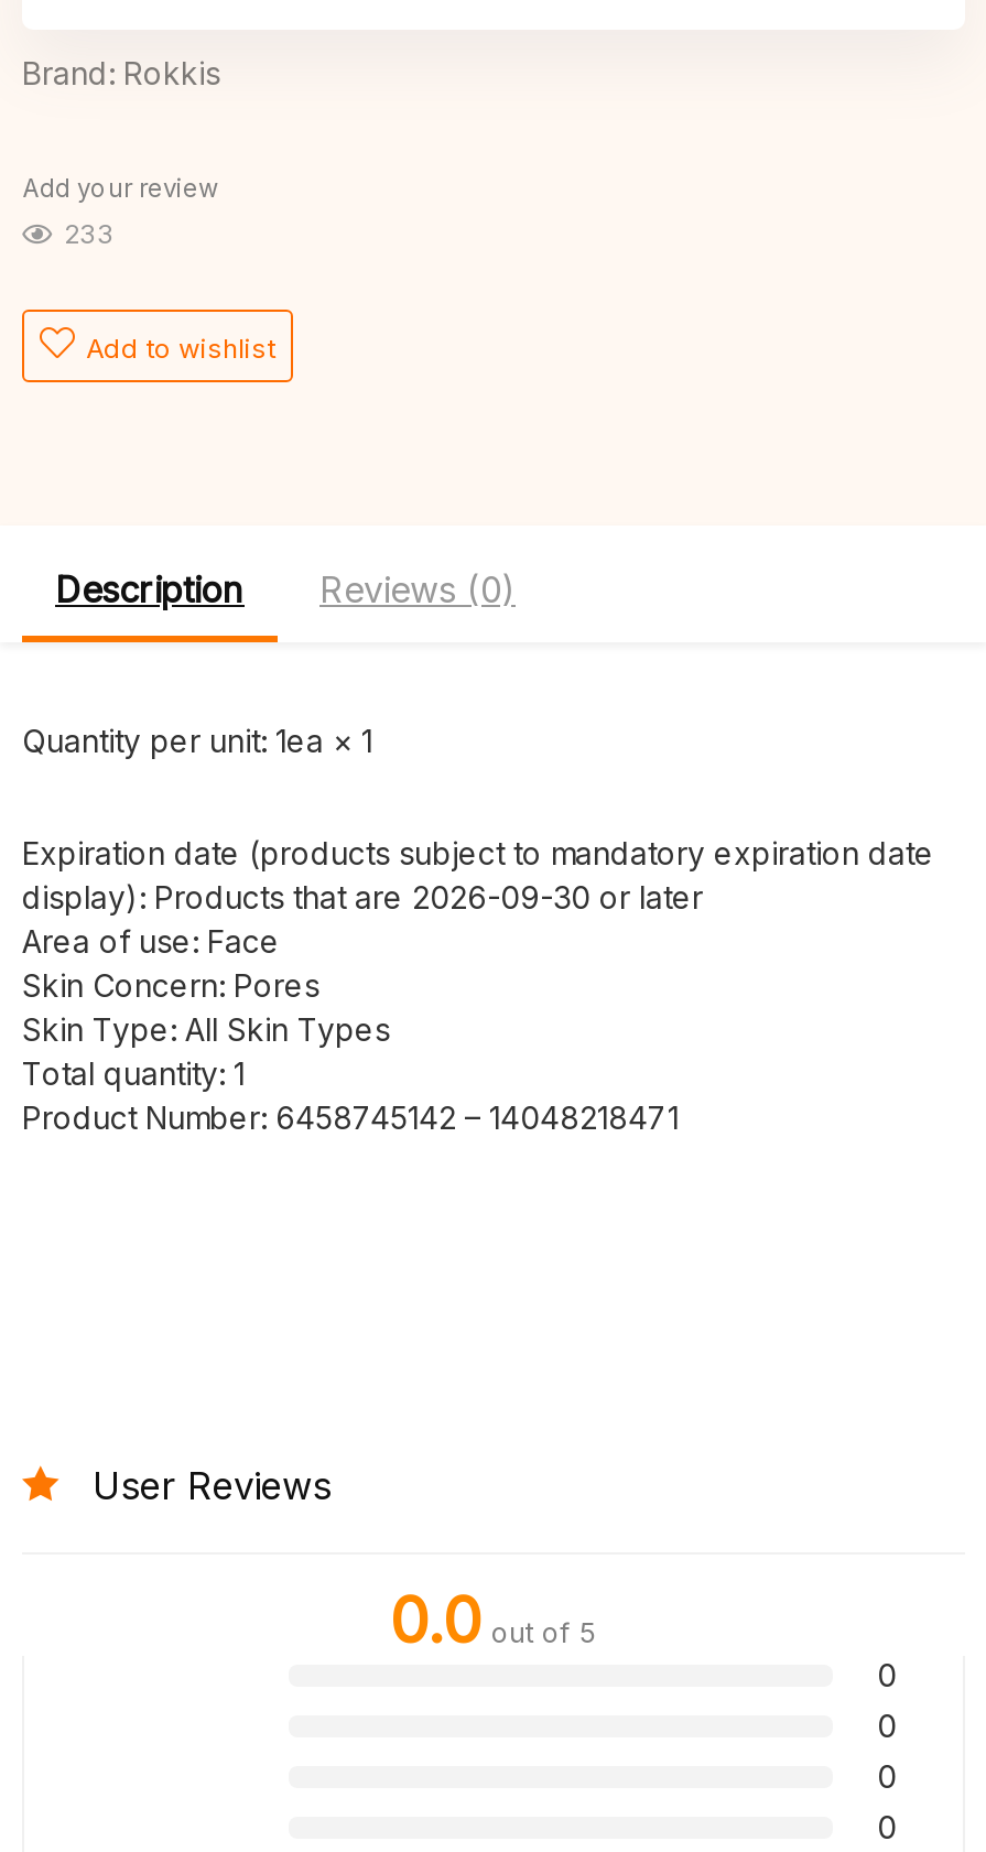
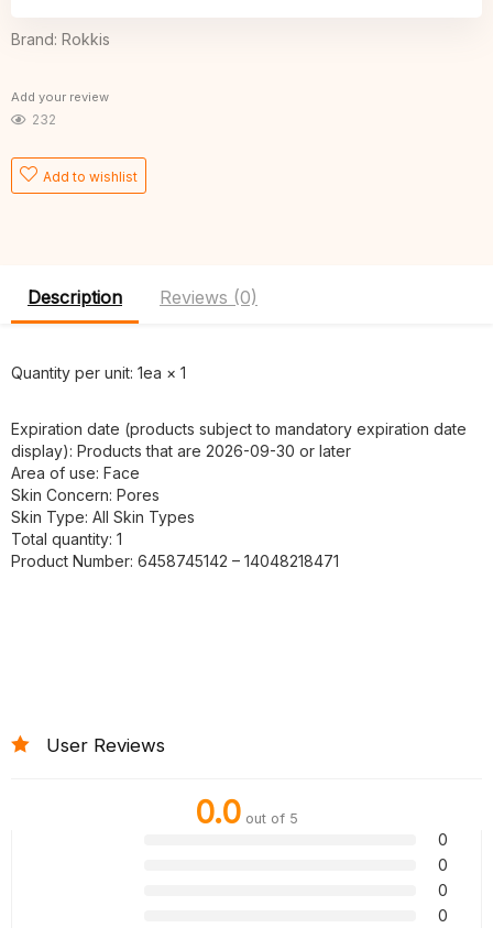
- 233
+ 232
